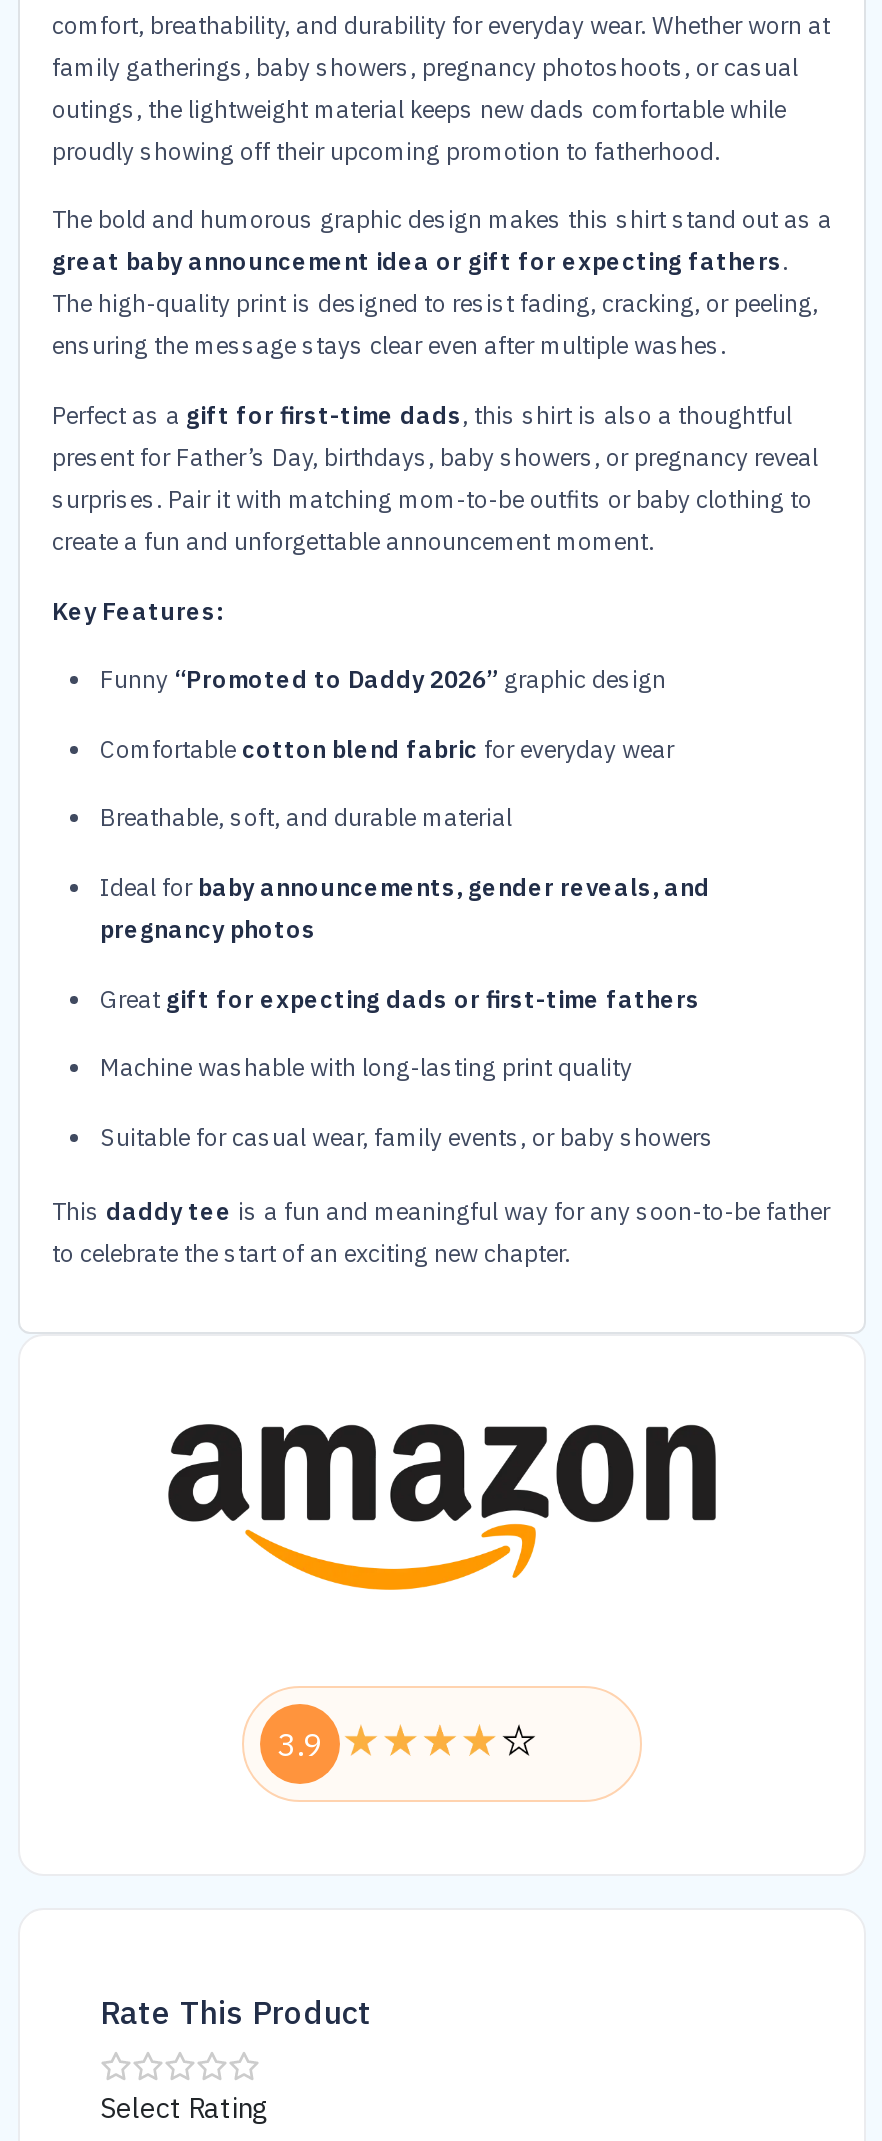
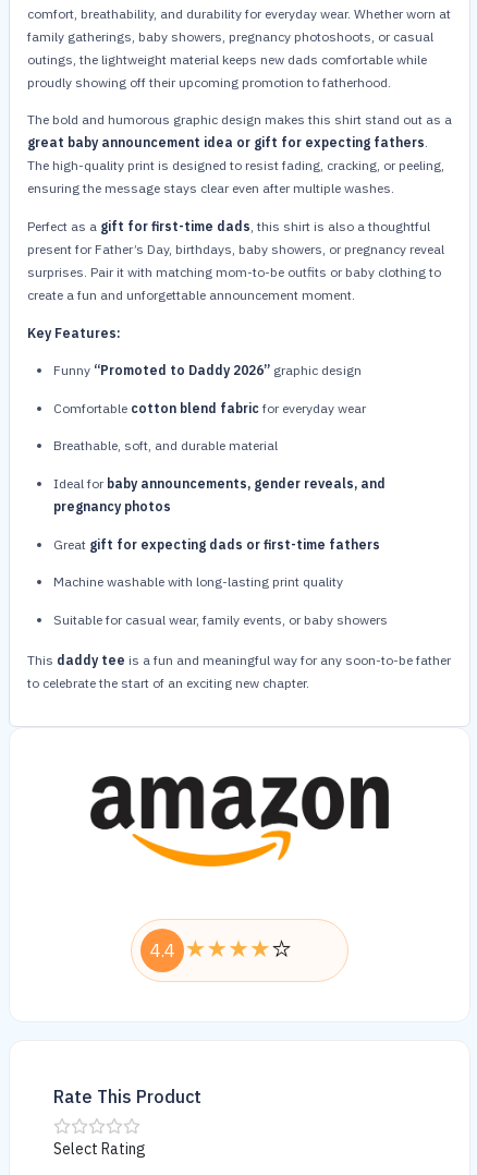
- 3.9
+ 4.4
